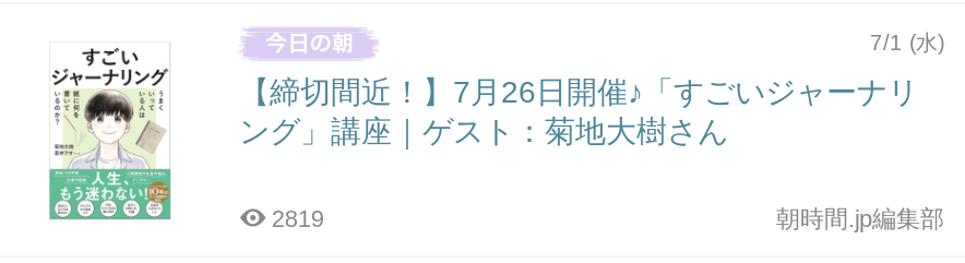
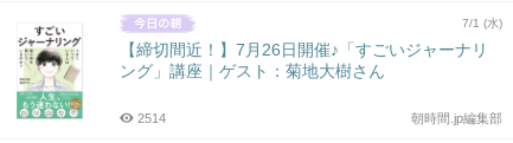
- 2819
+ 2514
